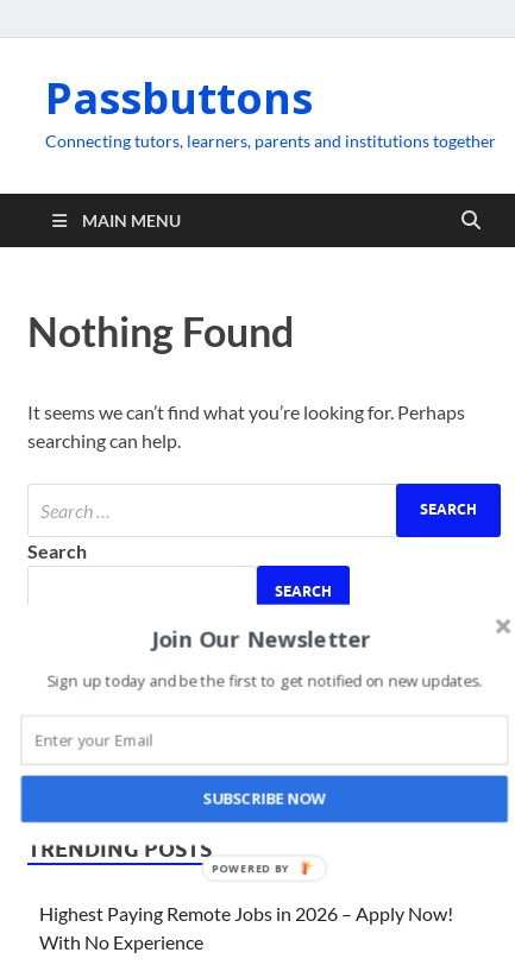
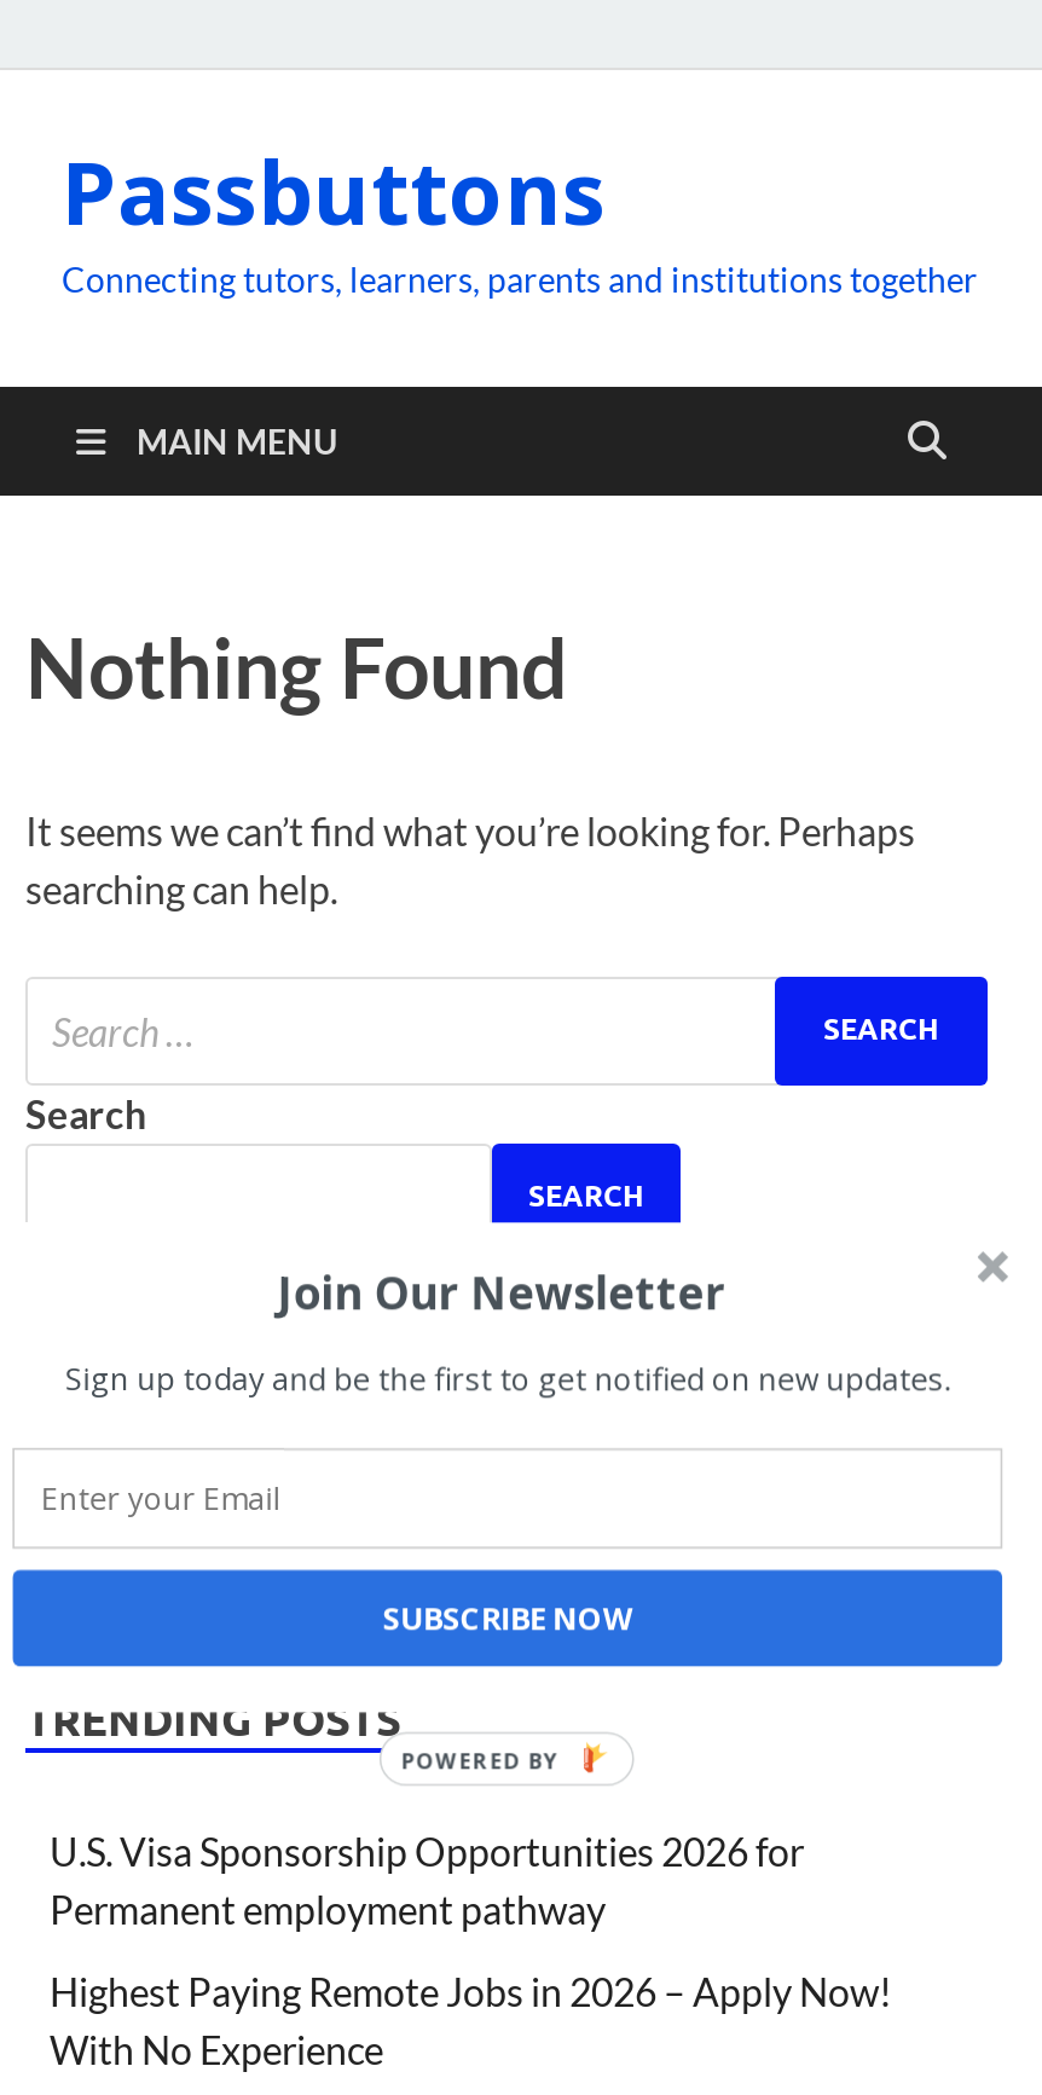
+ U.S. Visa Sponsorship Opportunities 2026 for
+ Permanent employment pathway
